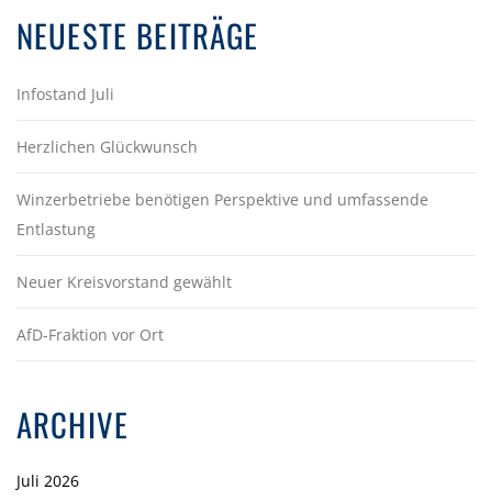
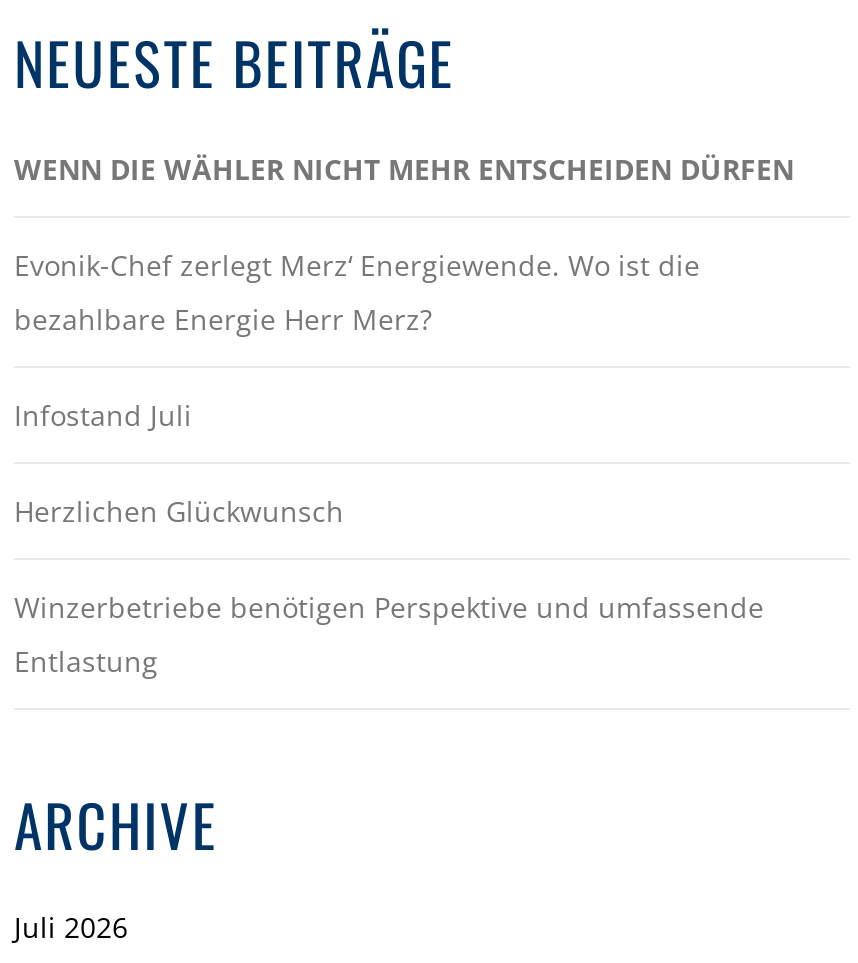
+ WENN DIE WÄHLER NICHT MEHR ENTSCHEIDEN DÜRFEN
+ Evonik-Chef zerlegt Merz‘ Energiewende. Wo ist die
+ bezahlbare Energie Herr Merz?

moved down: Infostand Juli | Herzlichen Glückwunsch | Winzerbetriebe benötigen Perspektive und umfassende | Entlastung

- Neuer Kreisvorstand gewählt
- AfD-Fraktion vor Ort
